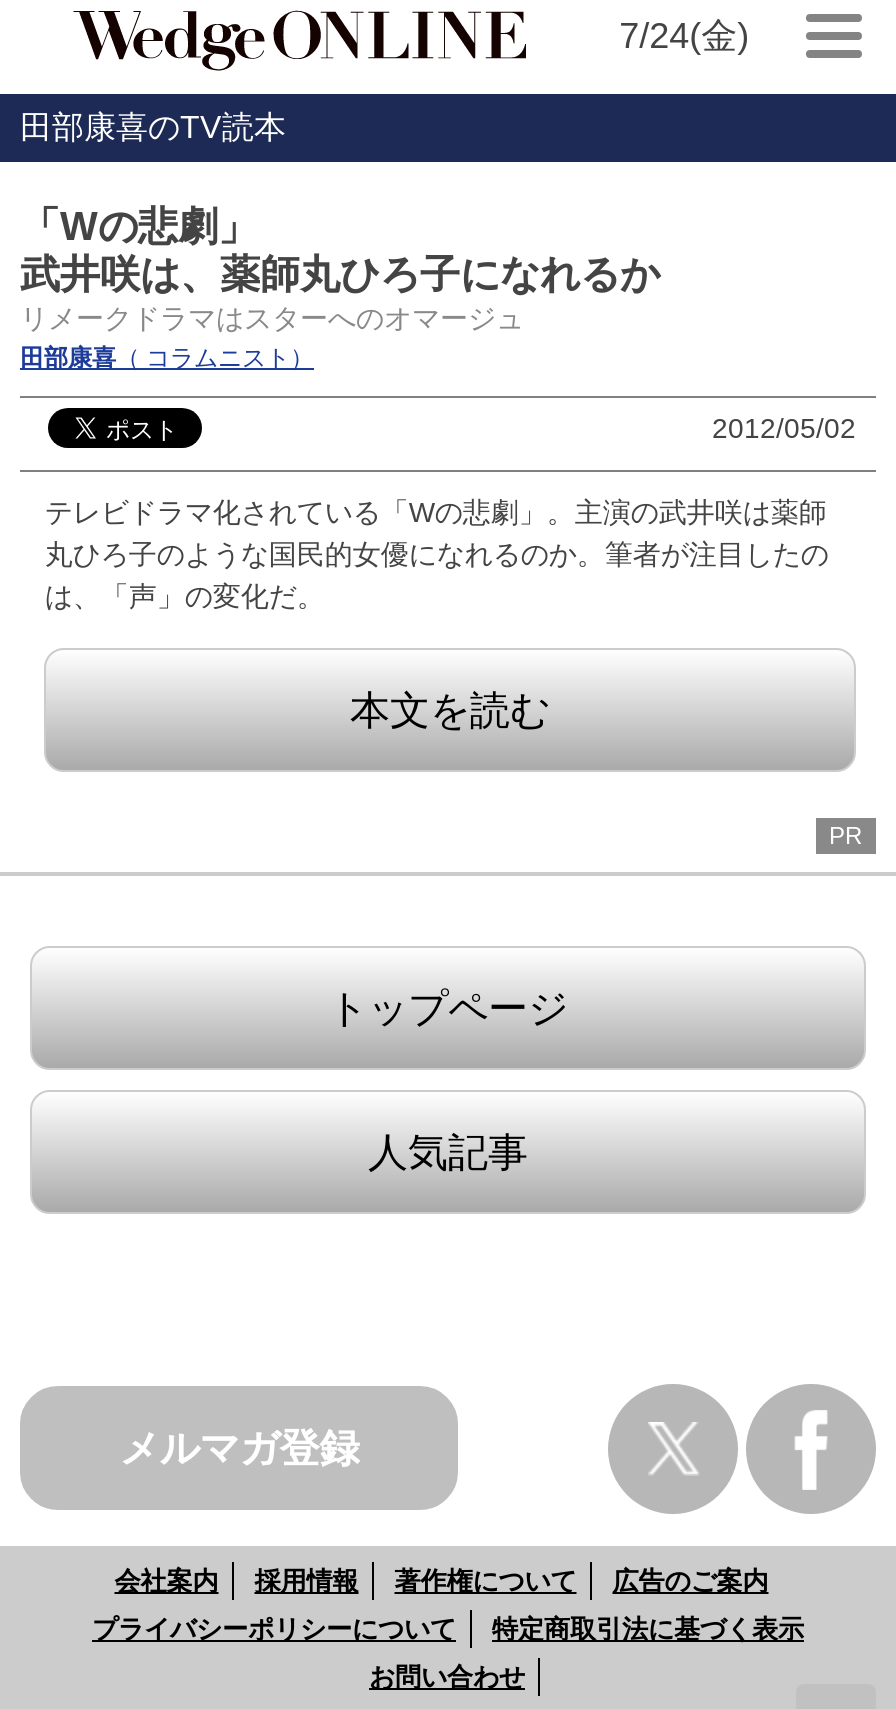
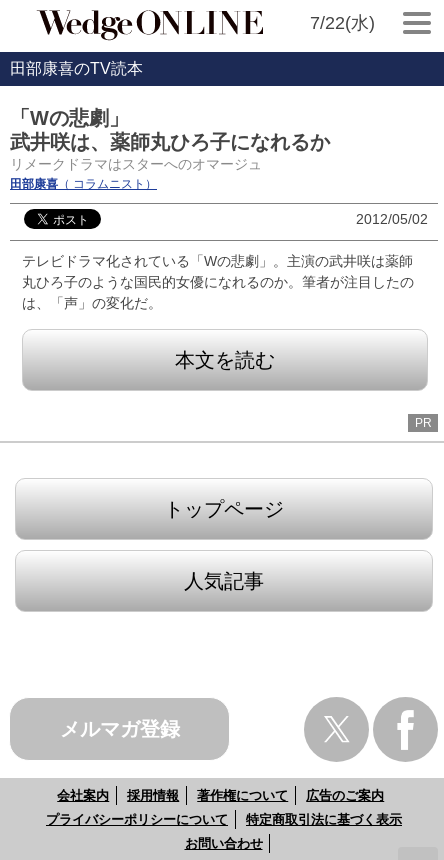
- 7/24(金)
+ 7/22(水)
